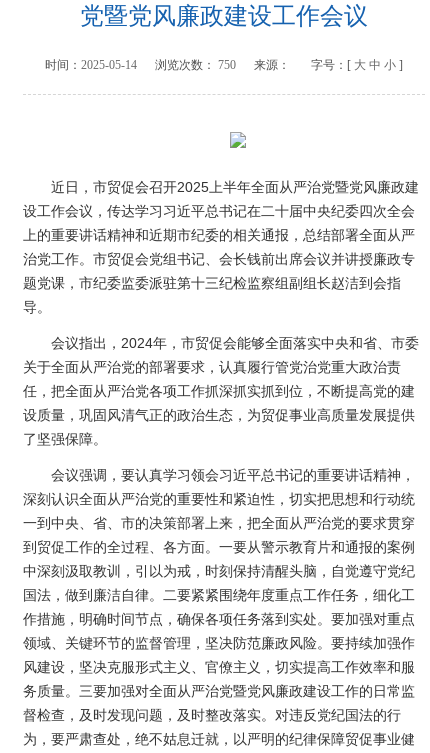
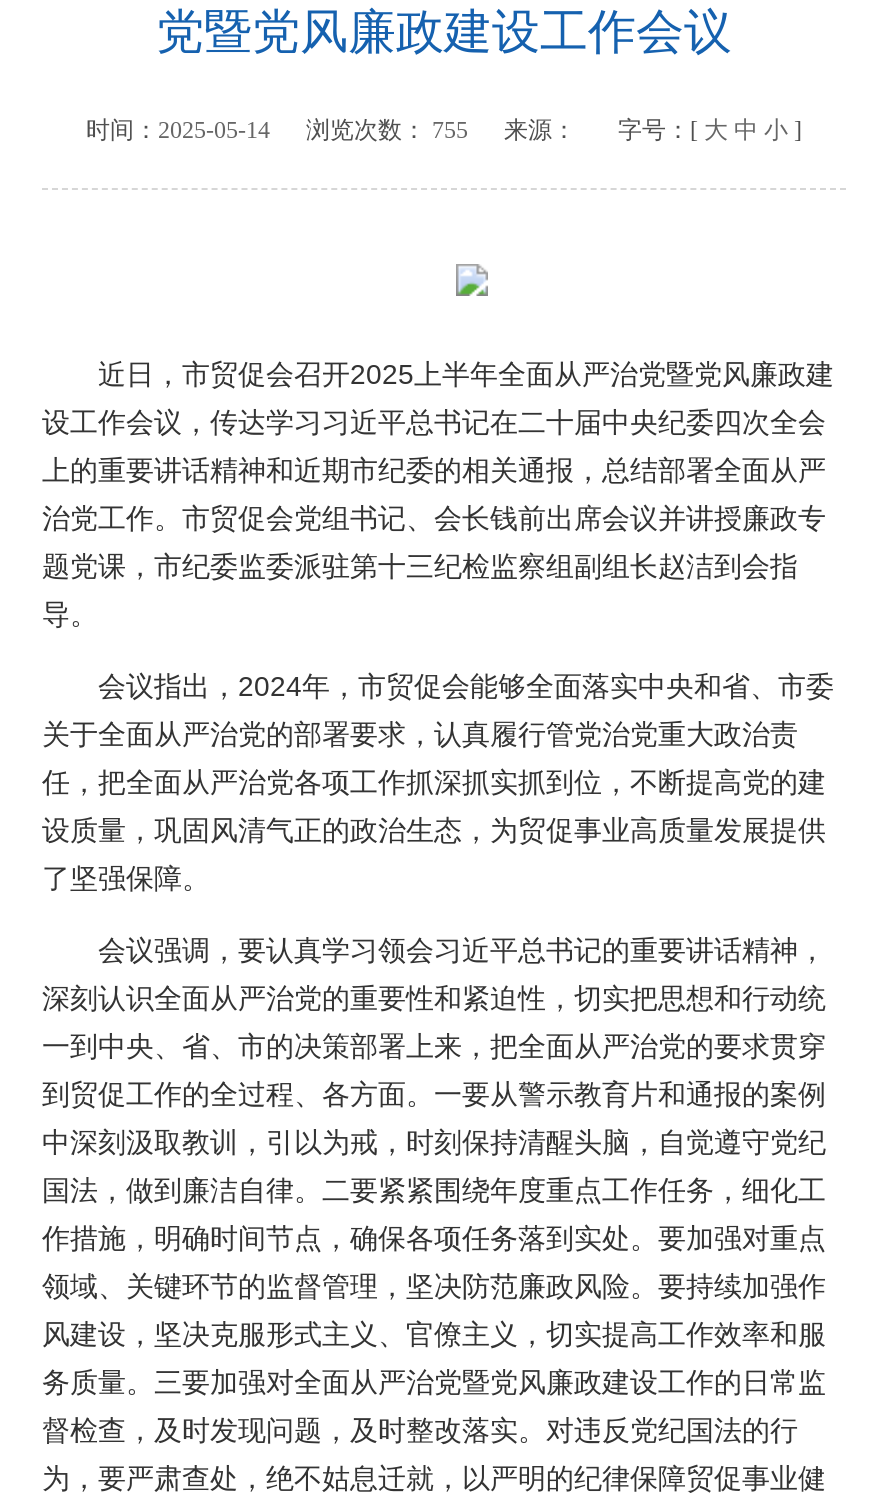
- 时间：2025-05-14浏览次数：750来源：字号：[大 中 小]
+ 时间：2025-05-14浏览次数：755来源：字号：[大 中 小]
